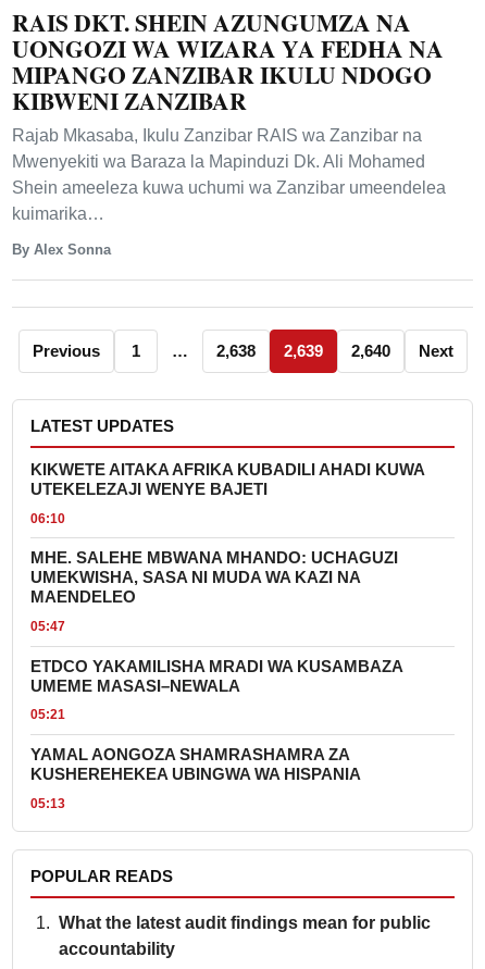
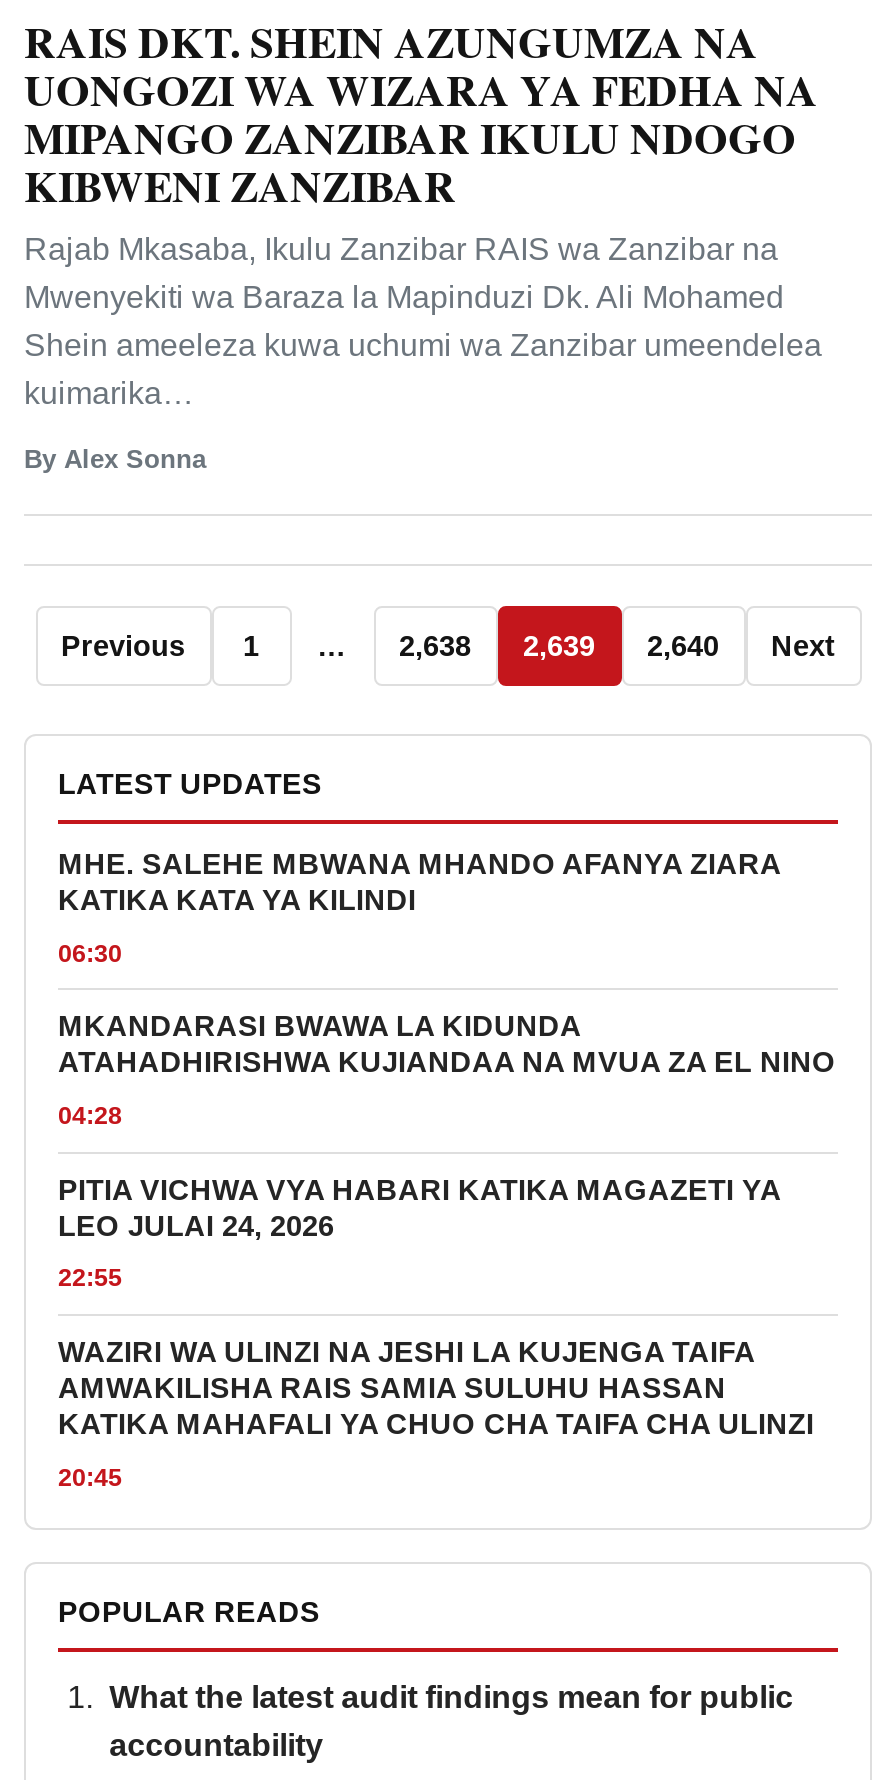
- KIKWETE AITAKA AFRIKA KUBADILI AHADI KUWA
- UTEKELEZAJI WENYE BAJETI
+ MHE. SALEHE MBWANA MHANDO AFANYA ZIARA
+ KATIKA KATA YA KILINDI

- 06:10
+ 06:30

- MHE. SALEHE MBWANA MHANDO: UCHAGUZI
- UMEKWISHA, SASA NI MUDA WA KAZI NA
- MAENDELEO
+ MKANDARASI BWAWA LA KIDUNDA
+ ATAHADHIRISHWA KUJIANDAA NA MVUA ZA EL NINO

- 05:47
+ 04:28

- ETDCO YAKAMILISHA MRADI WA KUSAMBAZA
- UMEME MASASI–NEWALA
+ PITIA VICHWA VYA HABARI KATIKA MAGAZETI YA
+ LEO JULAI 24, 2026

- 05:21
+ 22:55

- YAMAL AONGOZA SHAMRASHAMRA ZA
- KUSHEREHEKEA UBINGWA WA HISPANIA
+ WAZIRI WA ULINZI NA JESHI LA KUJENGA TAIFA
+ AMWAKILISHA RAIS SAMIA SULUHU HASSAN
+ KATIKA MAHAFALI YA CHUO CHA TAIFA CHA ULINZI

- 05:13
+ 20:45
